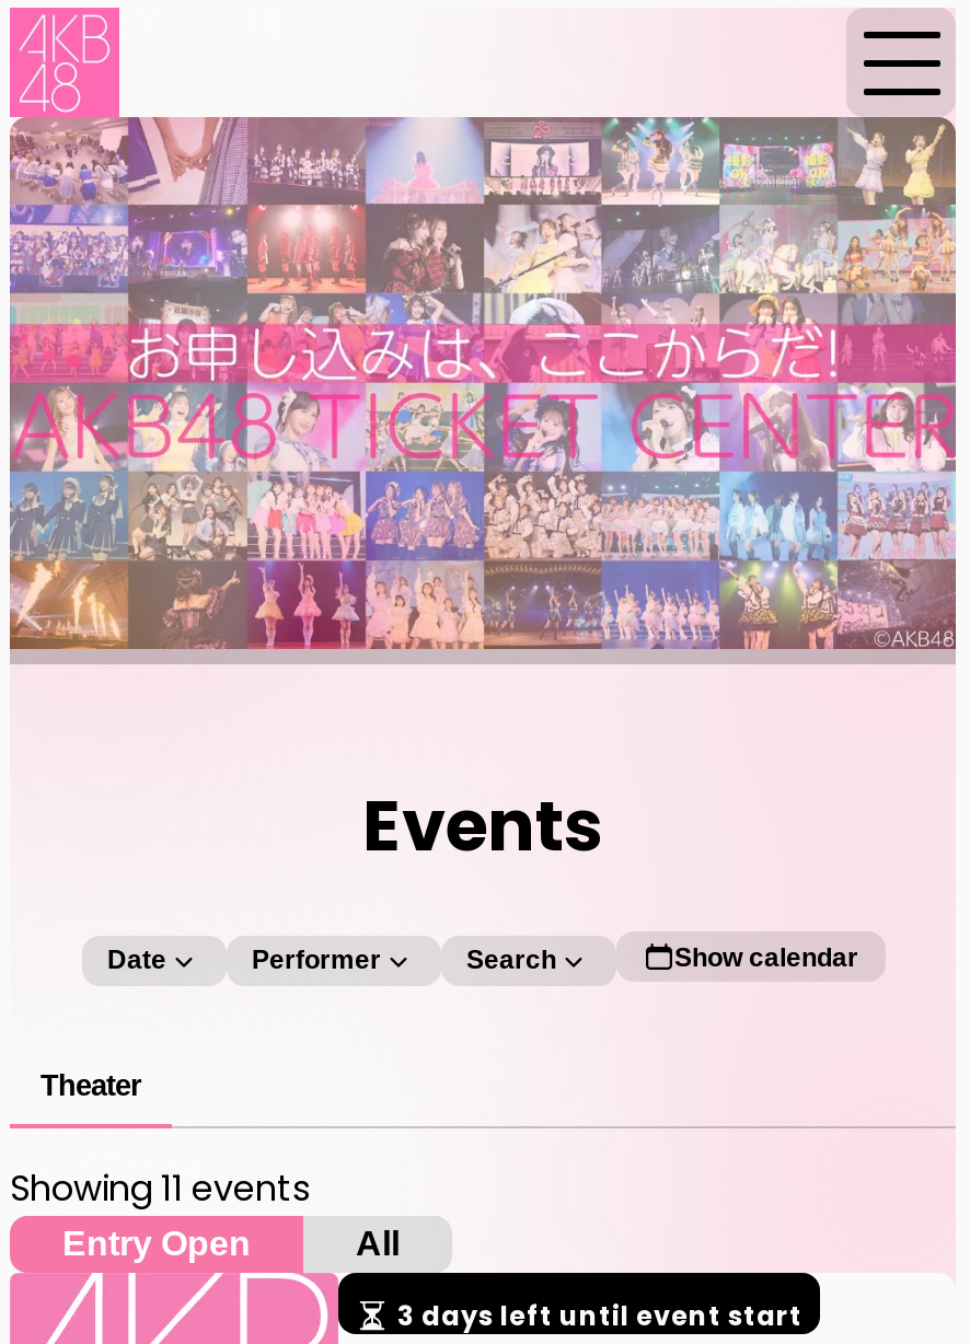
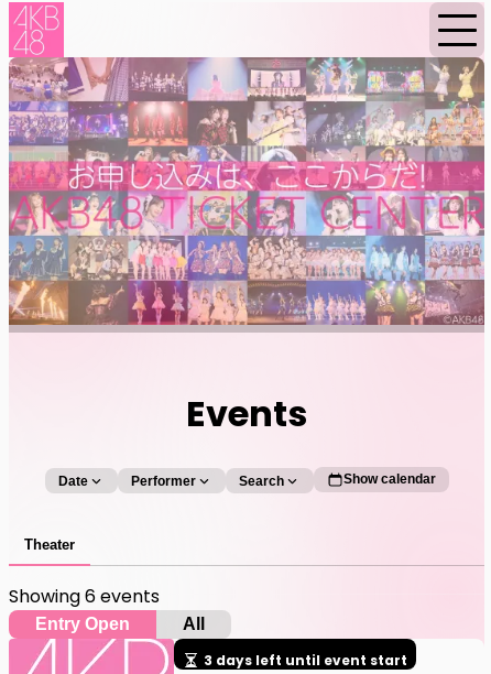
- Showing 11 events
+ Showing 6 events
